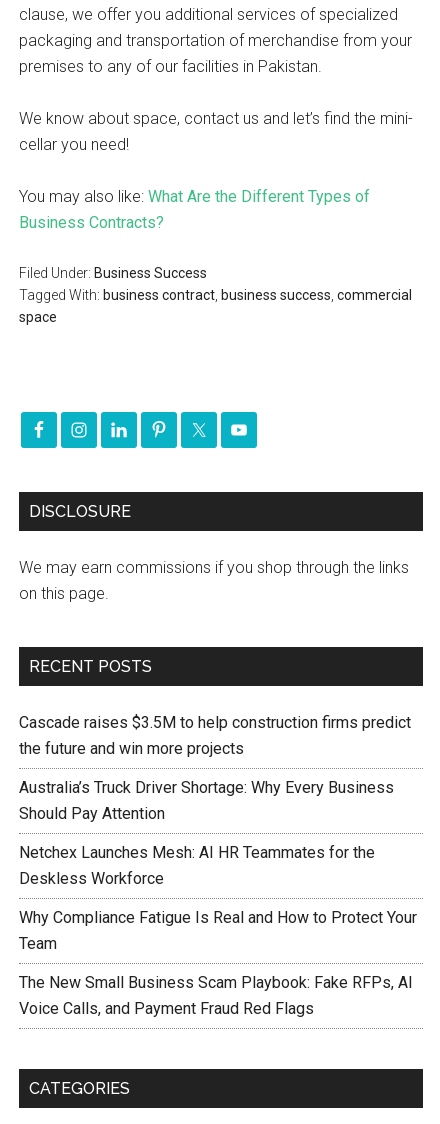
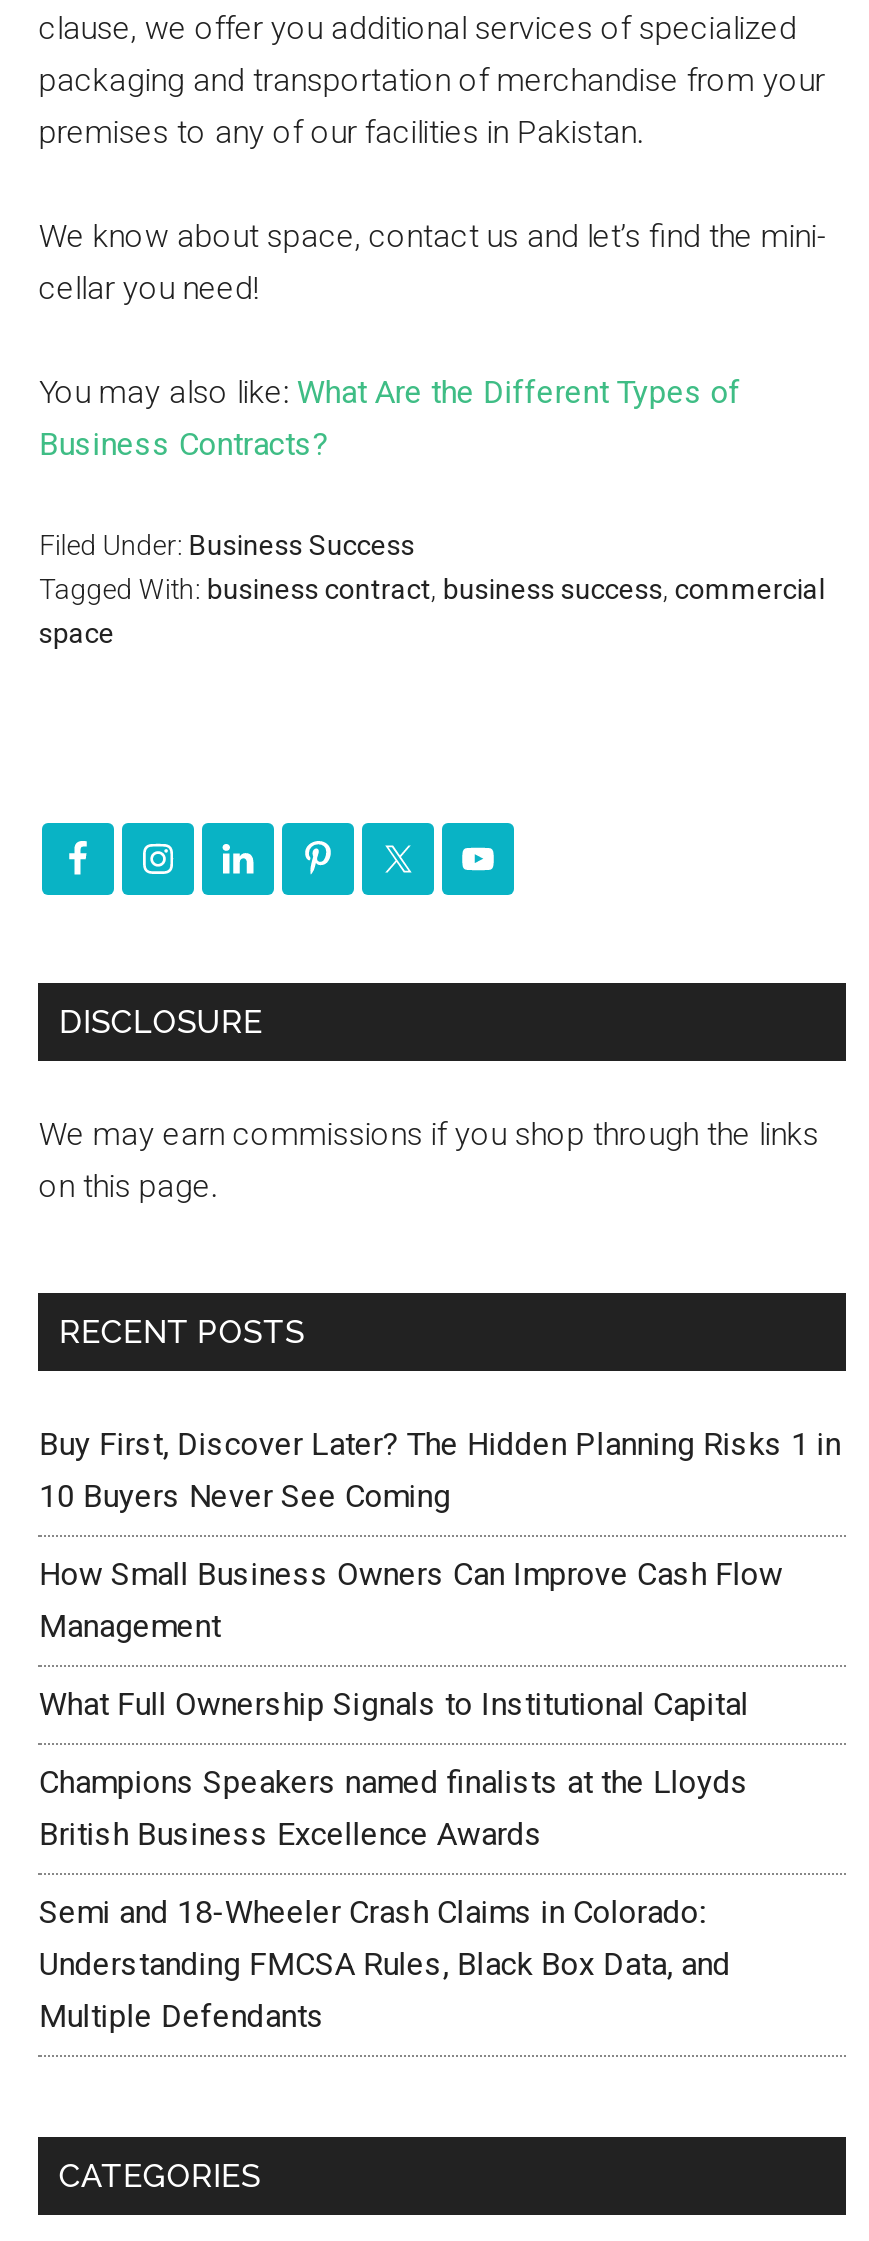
- Cascade raises $3.5M to help construction firms predict
- the future and win more projects
+ Buy First, Discover Later? The Hidden Planning Risks 1 in
+ 10 Buyers Never See Coming

- Australia’s Truck Driver Shortage: Why Every Business
- Should Pay Attention
+ How Small Business Owners Can Improve Cash Flow
+ Management

- Netchex Launches Mesh: AI HR Teammates for the
- Deskless Workforce
+ What Full Ownership Signals to Institutional Capital

- Why Compliance Fatigue Is Real and How to Protect Your
- Team
+ Champions Speakers named finalists at the Lloyds
+ British Business Excellence Awards

- The New Small Business Scam Playbook: Fake RFPs, AI
- Voice Calls, and Payment Fraud Red Flags
+ Semi and 18-Wheeler Crash Claims in Colorado:
+ Understanding FMCSA Rules, Black Box Data, and
+ Multiple Defendants
